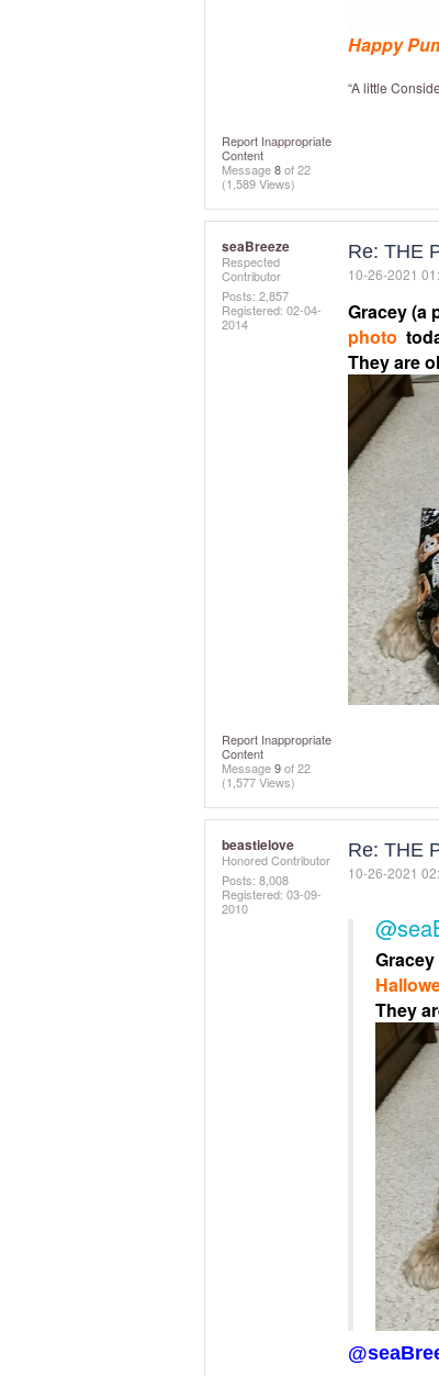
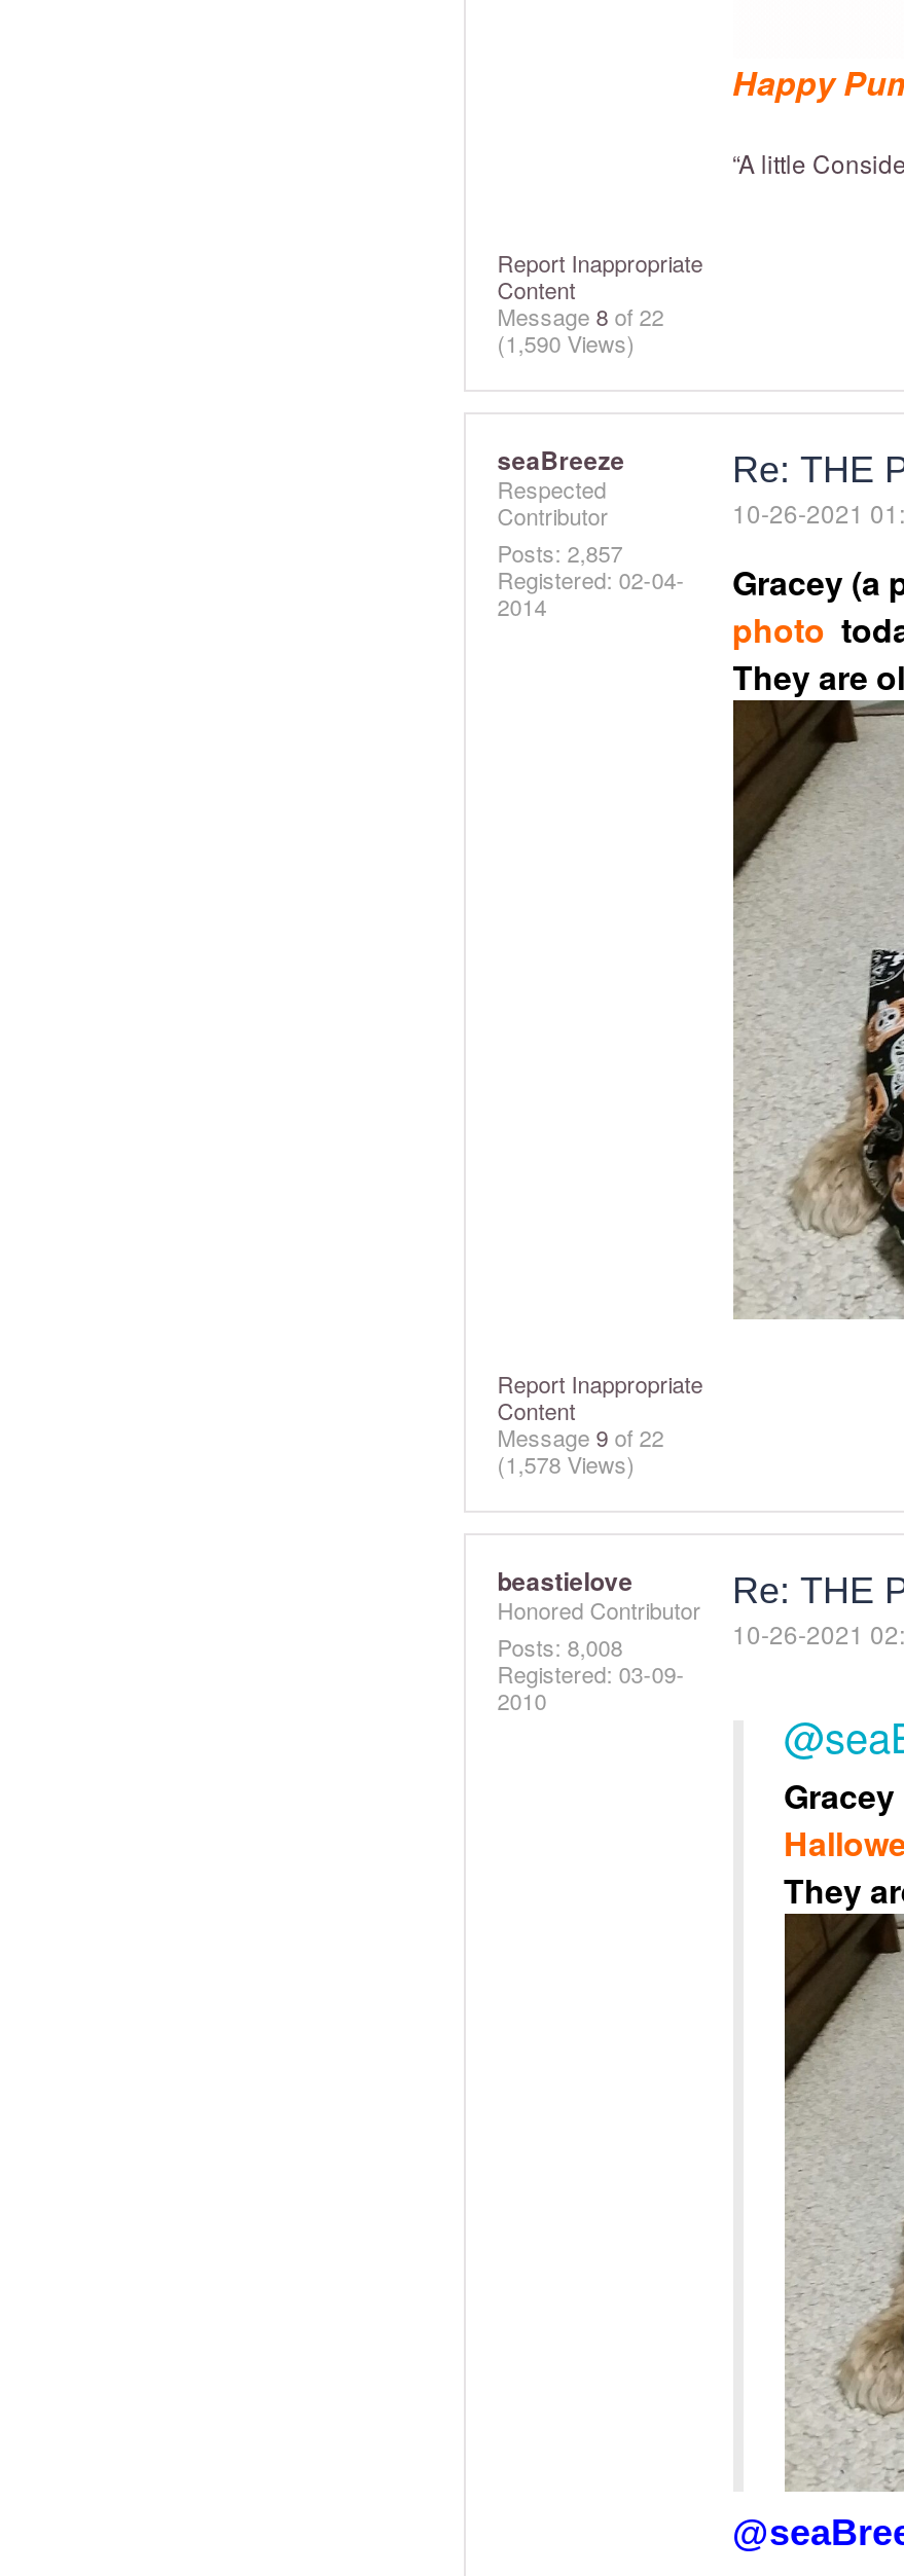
- (1,589 Views)
+ (1,590 Views)

- (1,577 Views)
+ (1,578 Views)
